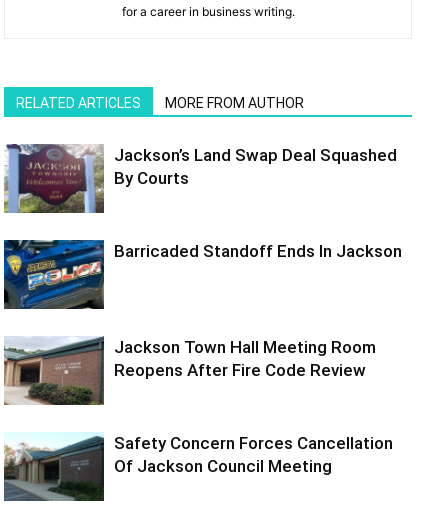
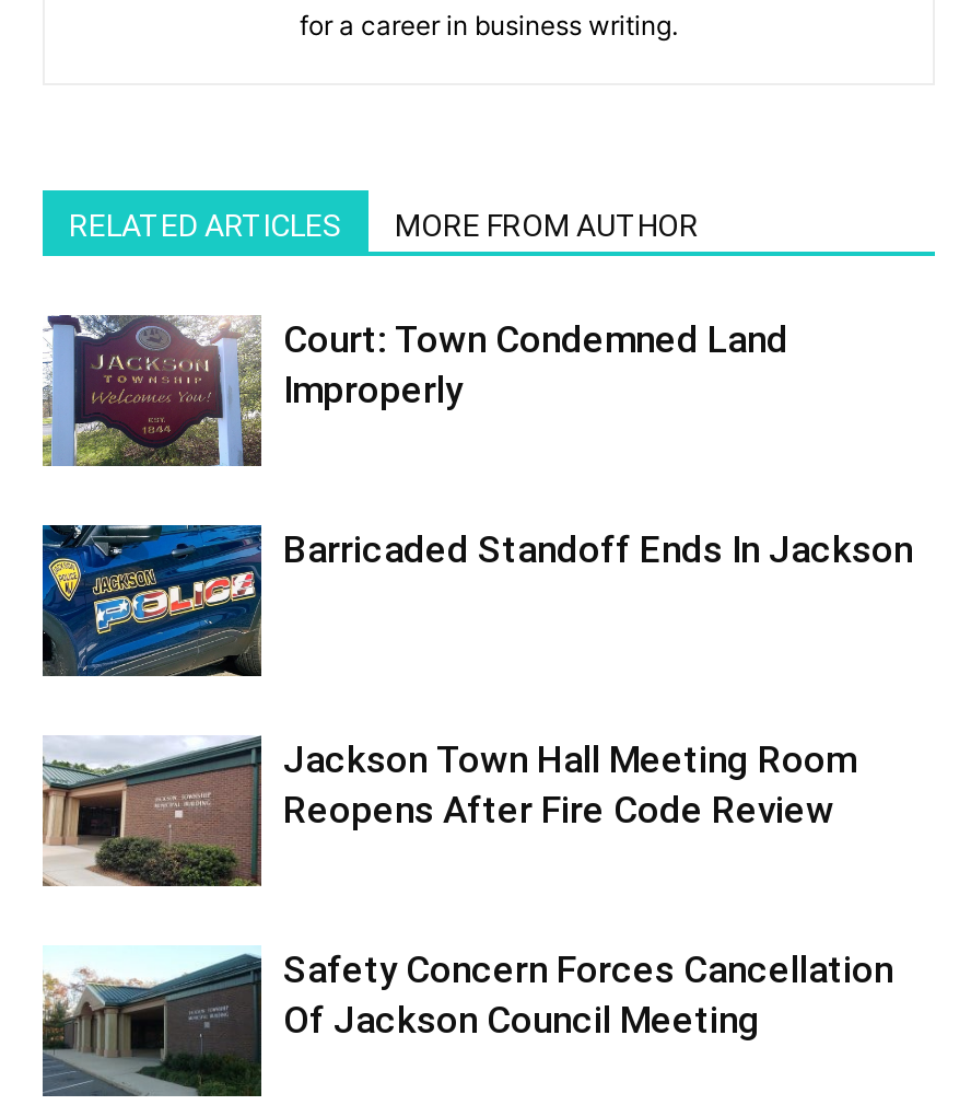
- Jackson’s Land Swap Deal Squashed
- By Courts
+ Court: Town Condemned Land
+ Improperly
